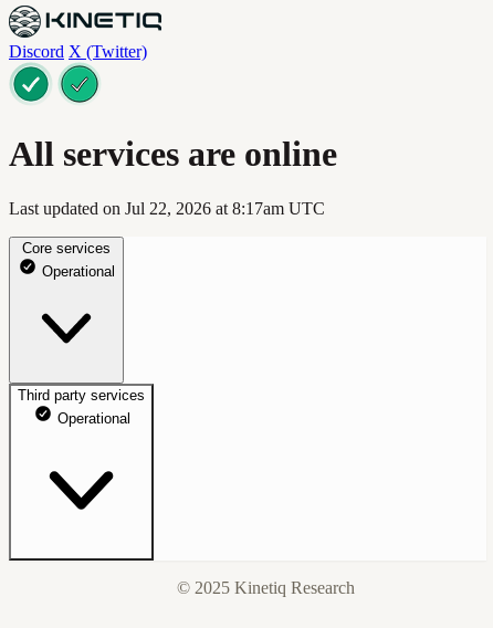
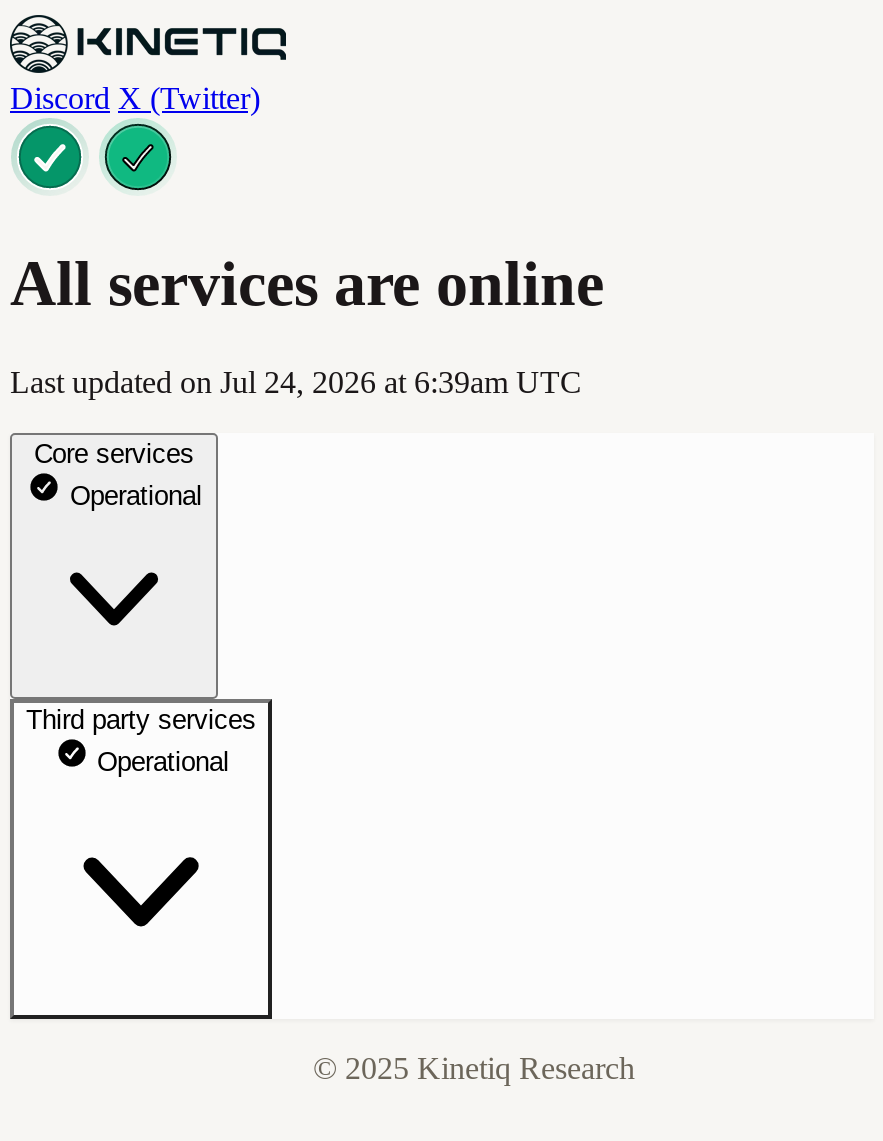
- Last updated on Jul 22, 2026 at 8:17am UTC
+ Last updated on Jul 24, 2026 at 6:39am UTC
